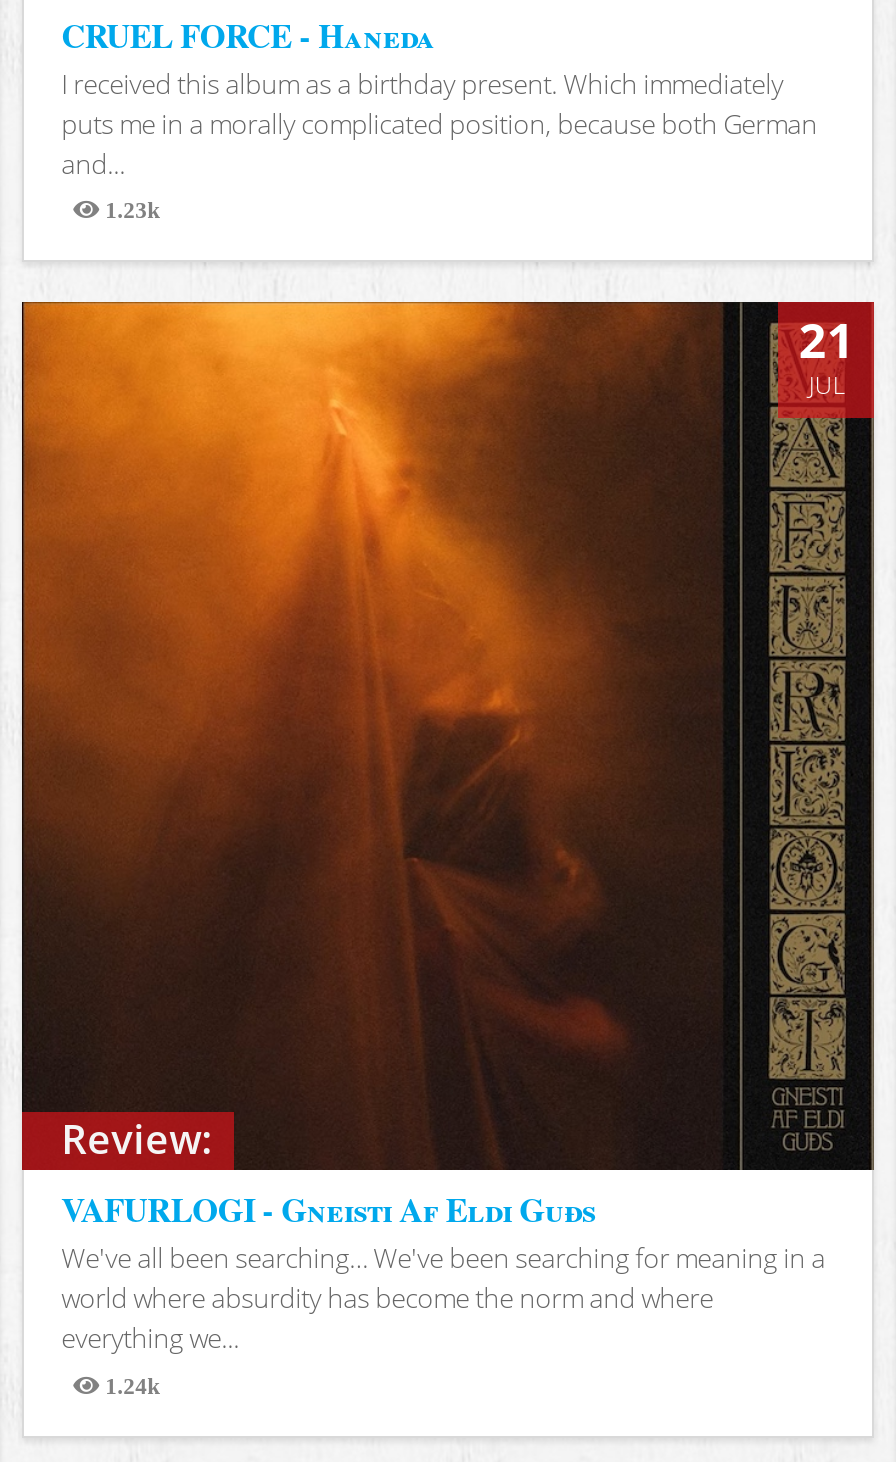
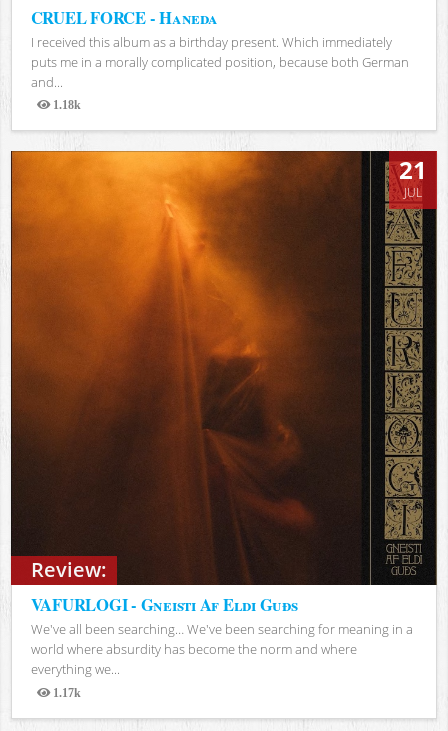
- 1.23k
+ 1.18k

- 1.24k
+ 1.17k
